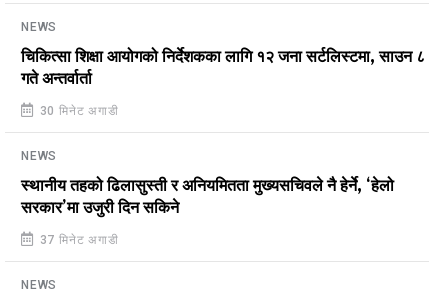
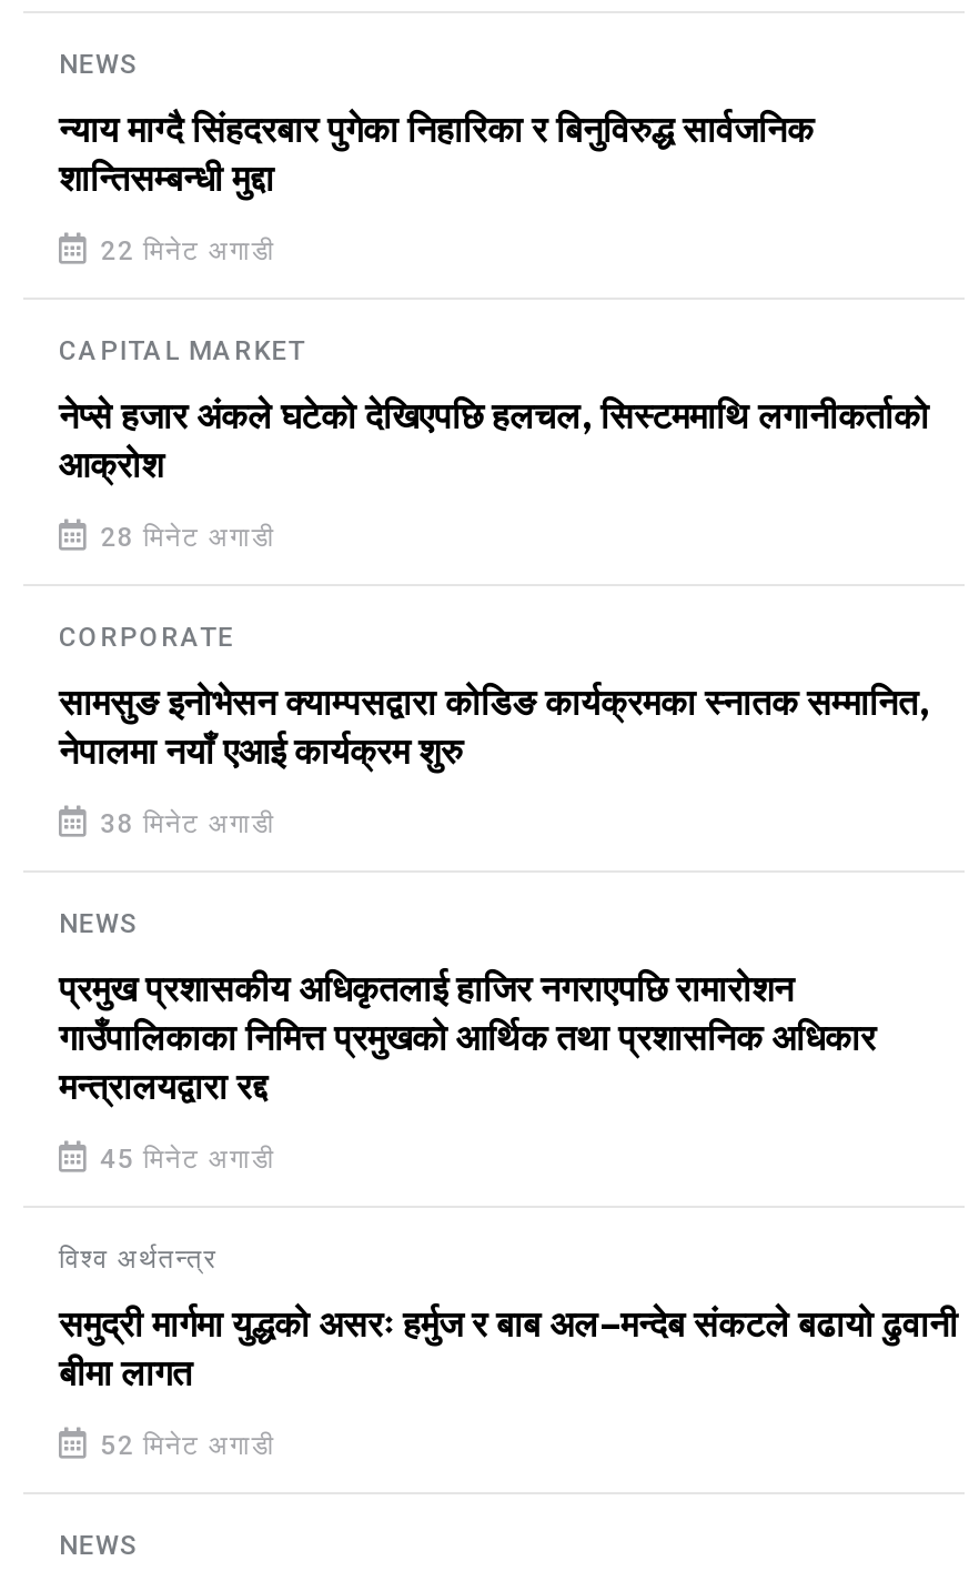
- चिकित्सा शिक्षा आयोगको निर्देशकका लागि १२ जना सर्टलिस्टमा, साउन ८
- गते अन्तर्वार्ता
- 30 मिनेट अगाडी
+ न्याय माग्दै सिंहदरबार पुगेका निहारिका र बिनुविरुद्ध सार्वजनिक
+ शान्तिसम्बन्धी मुद्दा
+ 22 मिनेट अगाडी
+ CAPITAL MARKET
+ नेप्से हजार अंकले घटेको देखिएपछि हलचल, सिस्टममाथि लगानीकर्ताको
+ आक्रोश
+ 28 मिनेट अगाडी
+ CORPORATE
+ सामसुङ इनोभेसन क्याम्पसद्वारा कोडिङ कार्यक्रमका स्नातक सम्मानित,
+ नेपालमा नयाँ एआई कार्यक्रम शुरु
+ 38 मिनेट अगाडी

- स्थानीय तहको ढिलासुस्ती र अनियमितता मुख्यसचिवले नै हेर्ने, ‘हेलो
- सरकार’मा उजुरी दिन सकिने
- 37 मिनेट अगाडी
+ प्रमुख प्रशासकीय अधिकृतलाई हाजिर नगराएपछि रामारोशन
+ गाउँपालिकाका निमित्त प्रमुखको आर्थिक तथा प्रशासनिक अधिकार
+ मन्त्रालयद्वारा रद्द
+ 45 मिनेट अगाडी
+ विश्व अर्थतन्त्र
+ समुद्री मार्गमा युद्धको असरः हर्मुज र बाब अल–मन्देब संकटले बढायो ढुवानी
+ बीमा लागत
+ 52 मिनेट अगाडी
